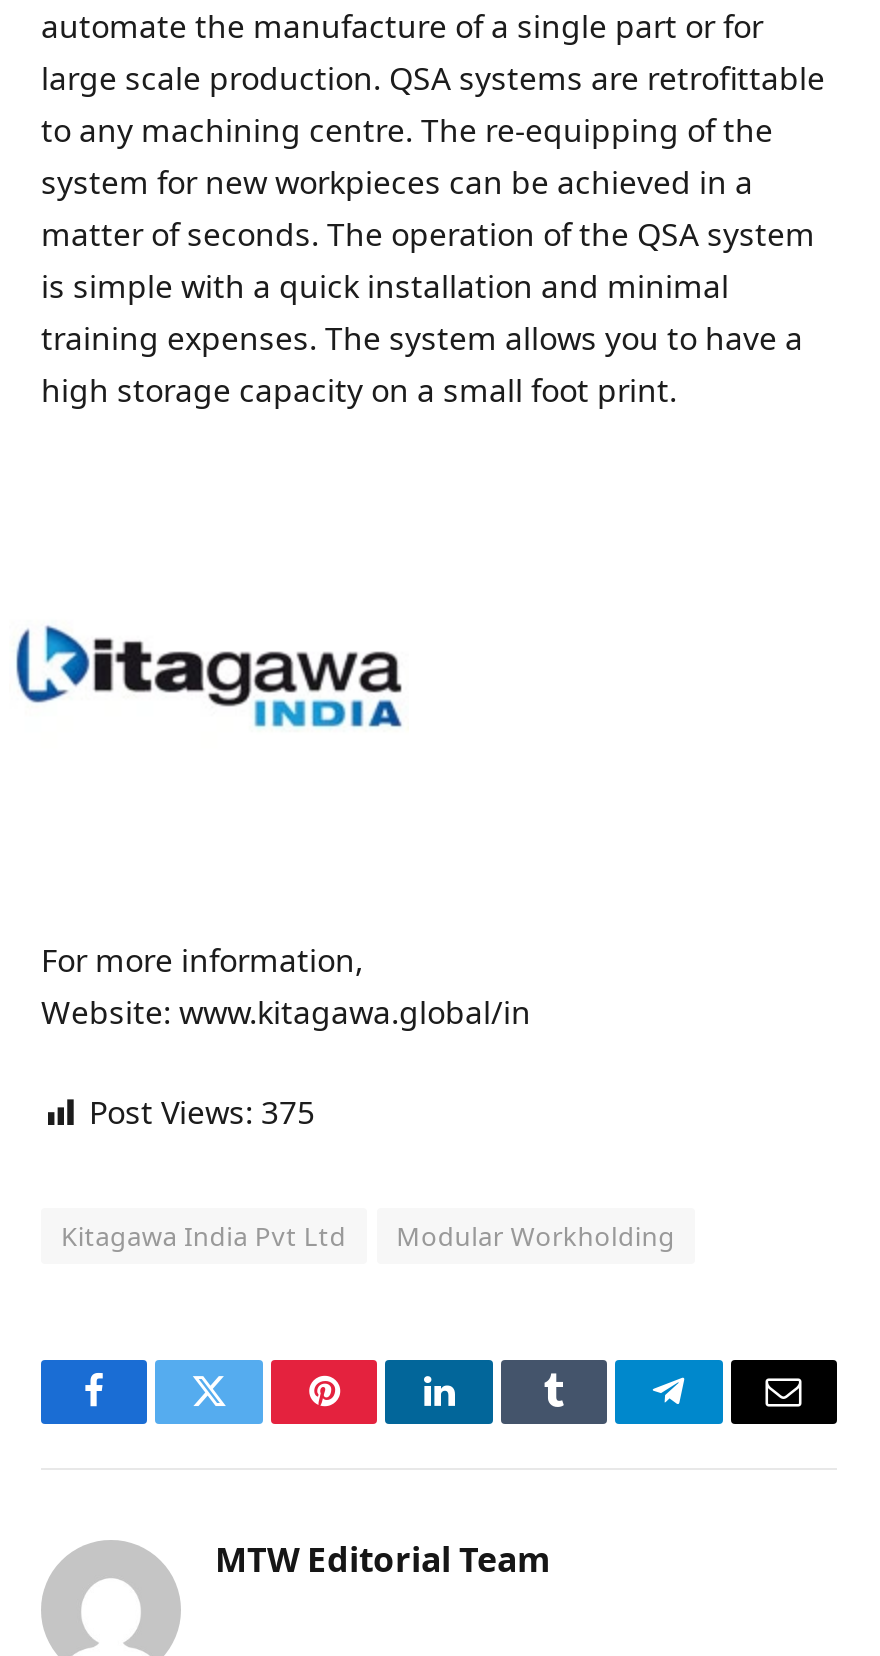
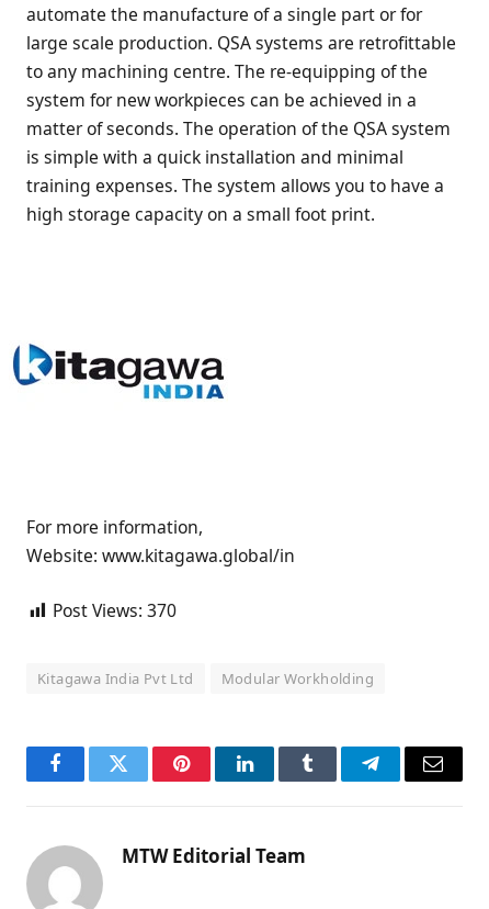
- Post Views: 375
+ Post Views: 370
